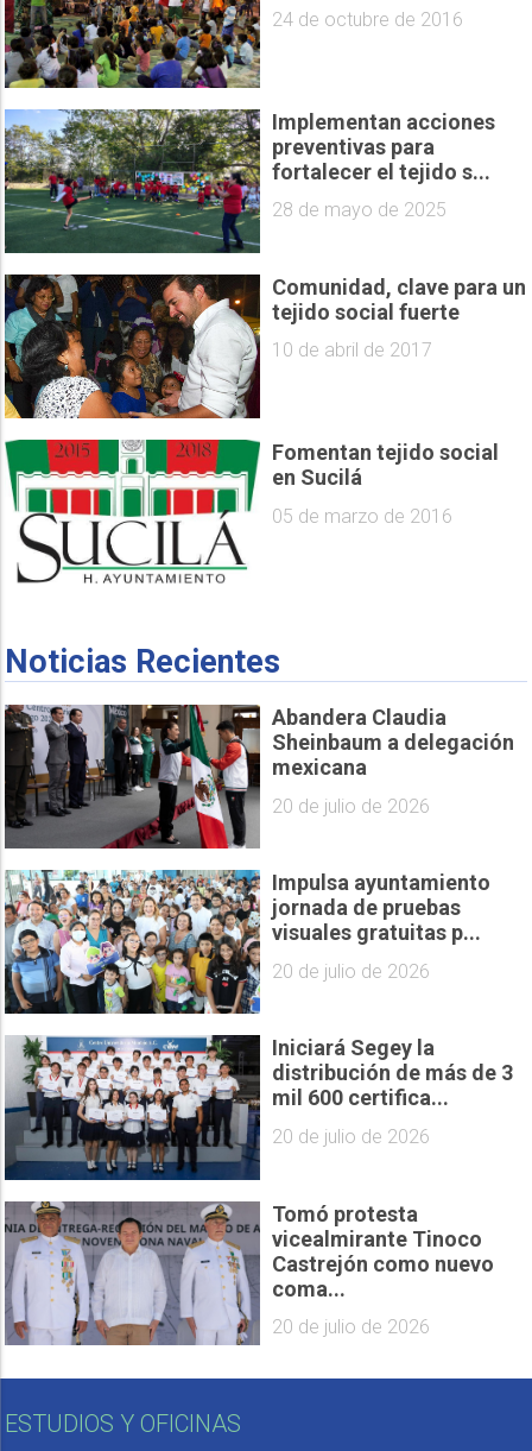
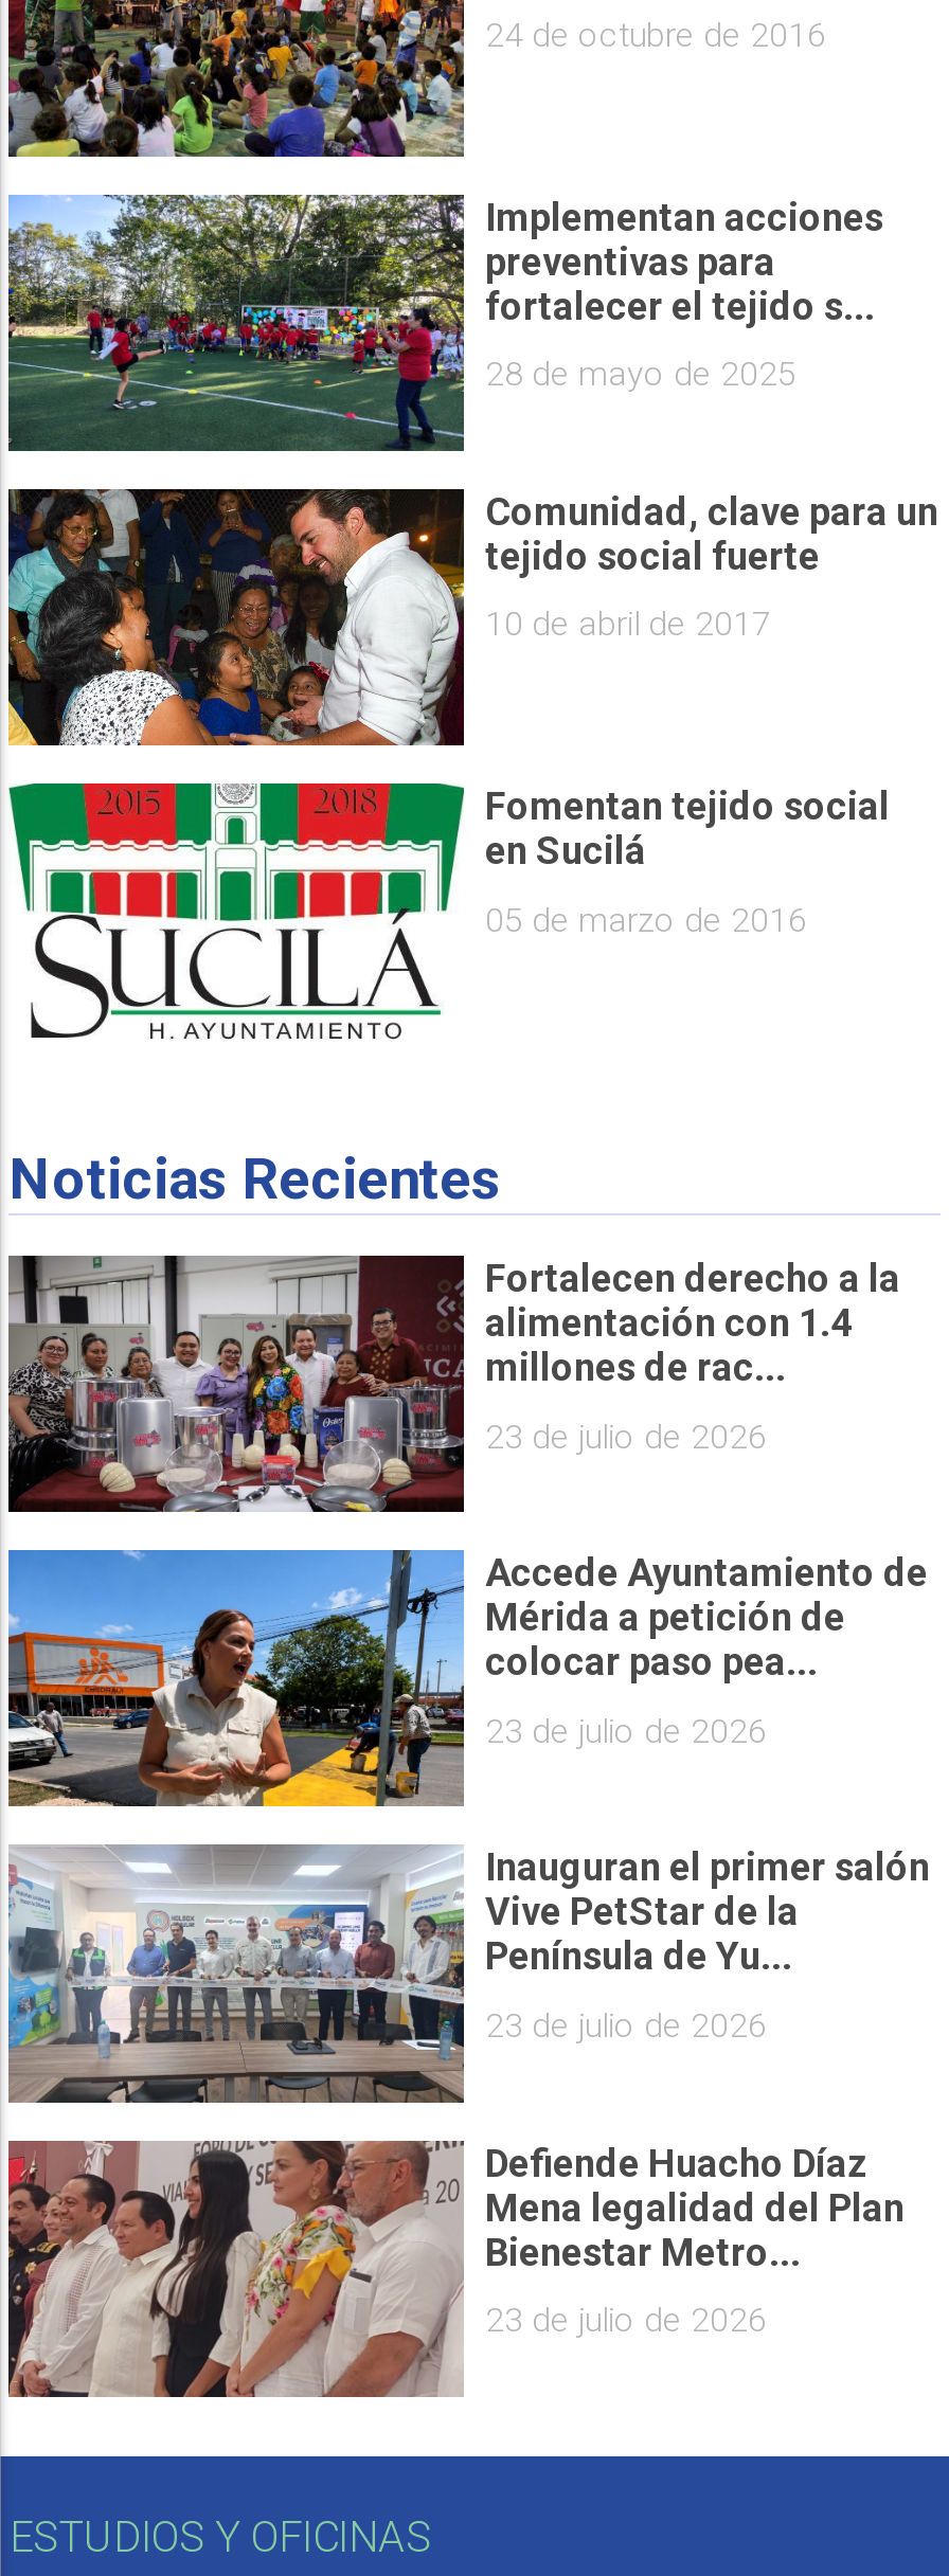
- [image]
- Abandera Claudia
- Sheinbaum a delegación
- mexicana
+ [image]
+ Fortalecen derecho a la
+ alimentación con 1.4
+ millones de rac...

- 20 de julio de 2026
+ 23 de julio de 2026

- [image]
- Impulsa ayuntamiento
- jornada de pruebas
- visuales gratuitas p...
+ [image]
+ Accede Ayuntamiento de
+ Mérida a petición de
+ colocar paso pea...

- 20 de julio de 2026
+ 23 de julio de 2026

- [image]
- Iniciará Segey la
- distribución de más de 3
- mil 600 certifica...
+ [image]
+ Inauguran el primer salón
+ Vive PetStar de la
+ Península de Yu...

- 20 de julio de 2026
+ 23 de julio de 2026

- [image]
- Tomó protesta
- vicealmirante Tinoco
- Castrejón como nuevo
- coma...
+ [image]
+ Defiende Huacho Díaz
+ Mena legalidad del Plan
+ Bienestar Metro...

- 20 de julio de 2026
+ 23 de julio de 2026
